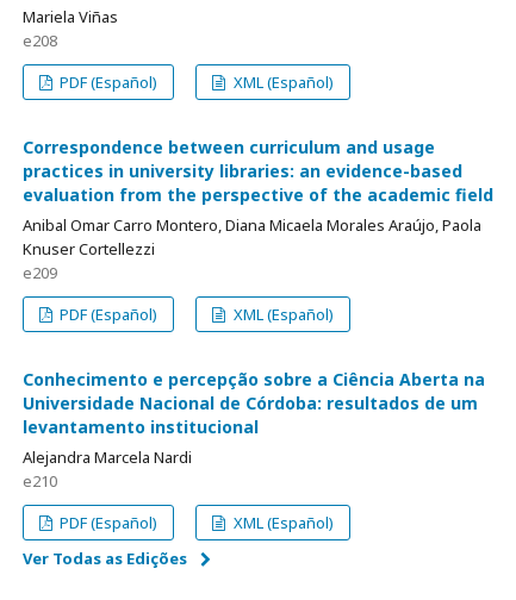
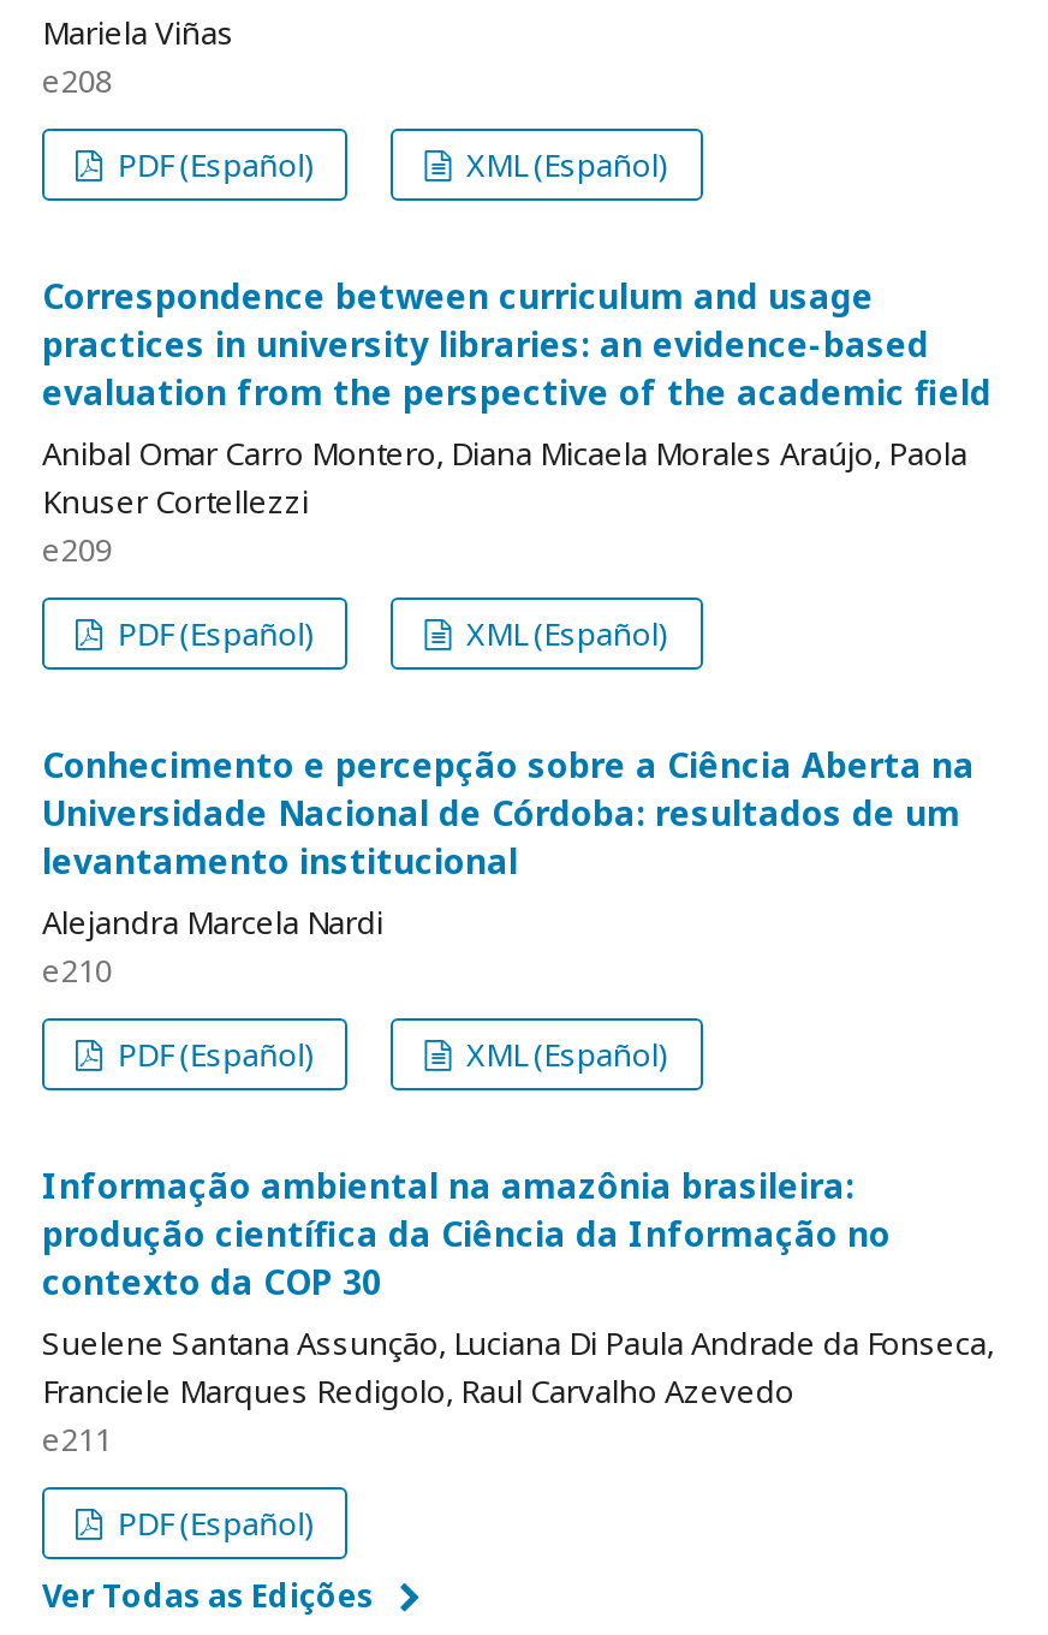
+ Informação ambiental na amazônia brasileira:
+ produção científica da Ciência da Informação no
+ contexto da COP 30
+ Suelene Santana Assunção, Luciana Di Paula Andrade da Fonseca,
+ Franciele Marques Redigolo, Raul Carvalho Azevedo
+ e211
+ PDF (Español)
